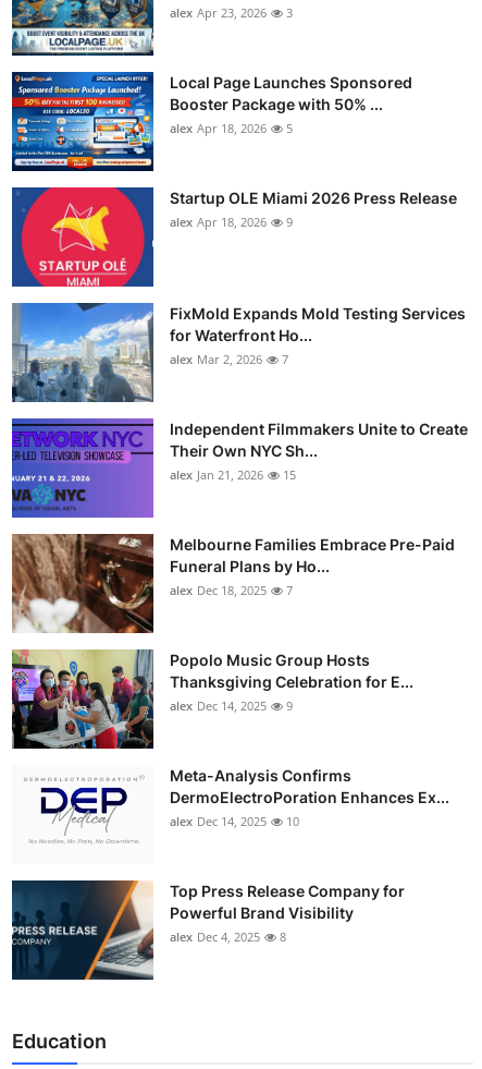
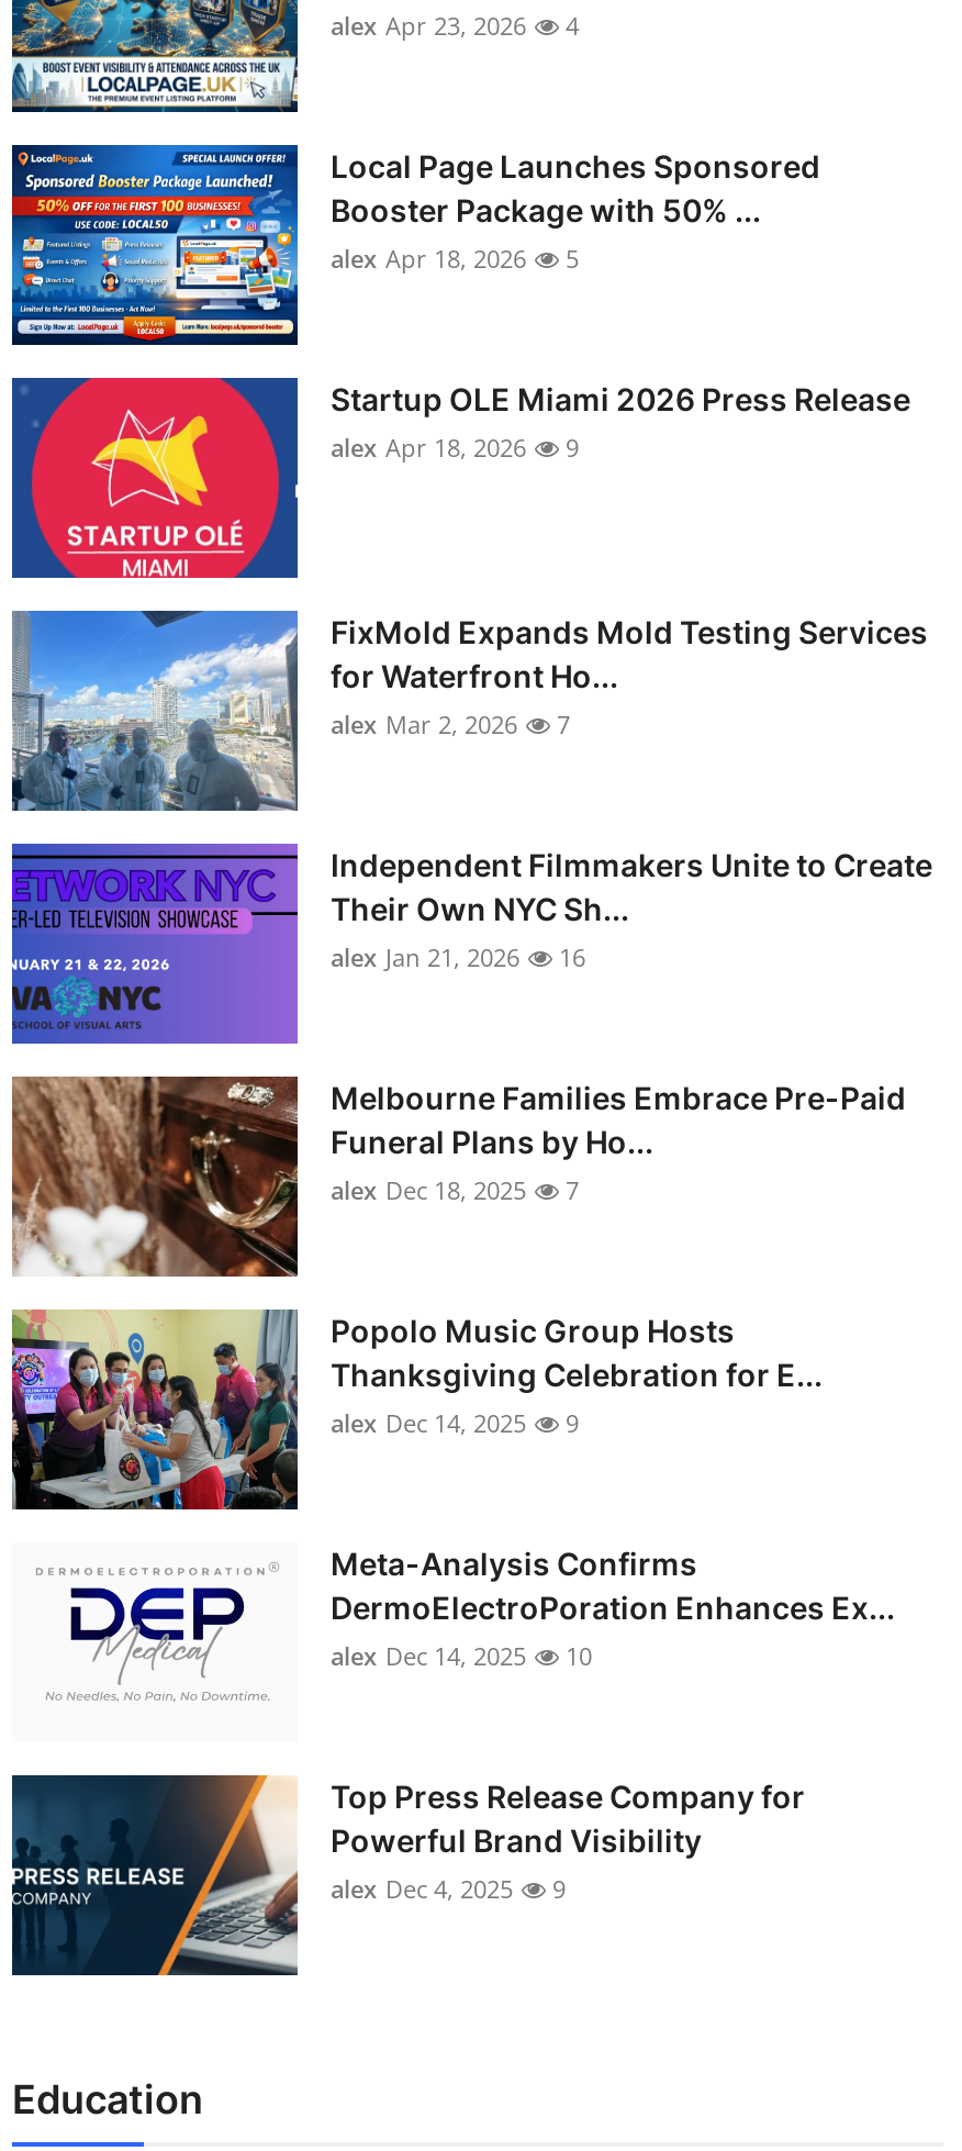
- alex Apr 23, 2026 3
+ alex Apr 23, 2026 4

- alex Jan 21, 2026 15
+ alex Jan 21, 2026 16

- alex Dec 4, 2025 8
+ alex Dec 4, 2025 9
